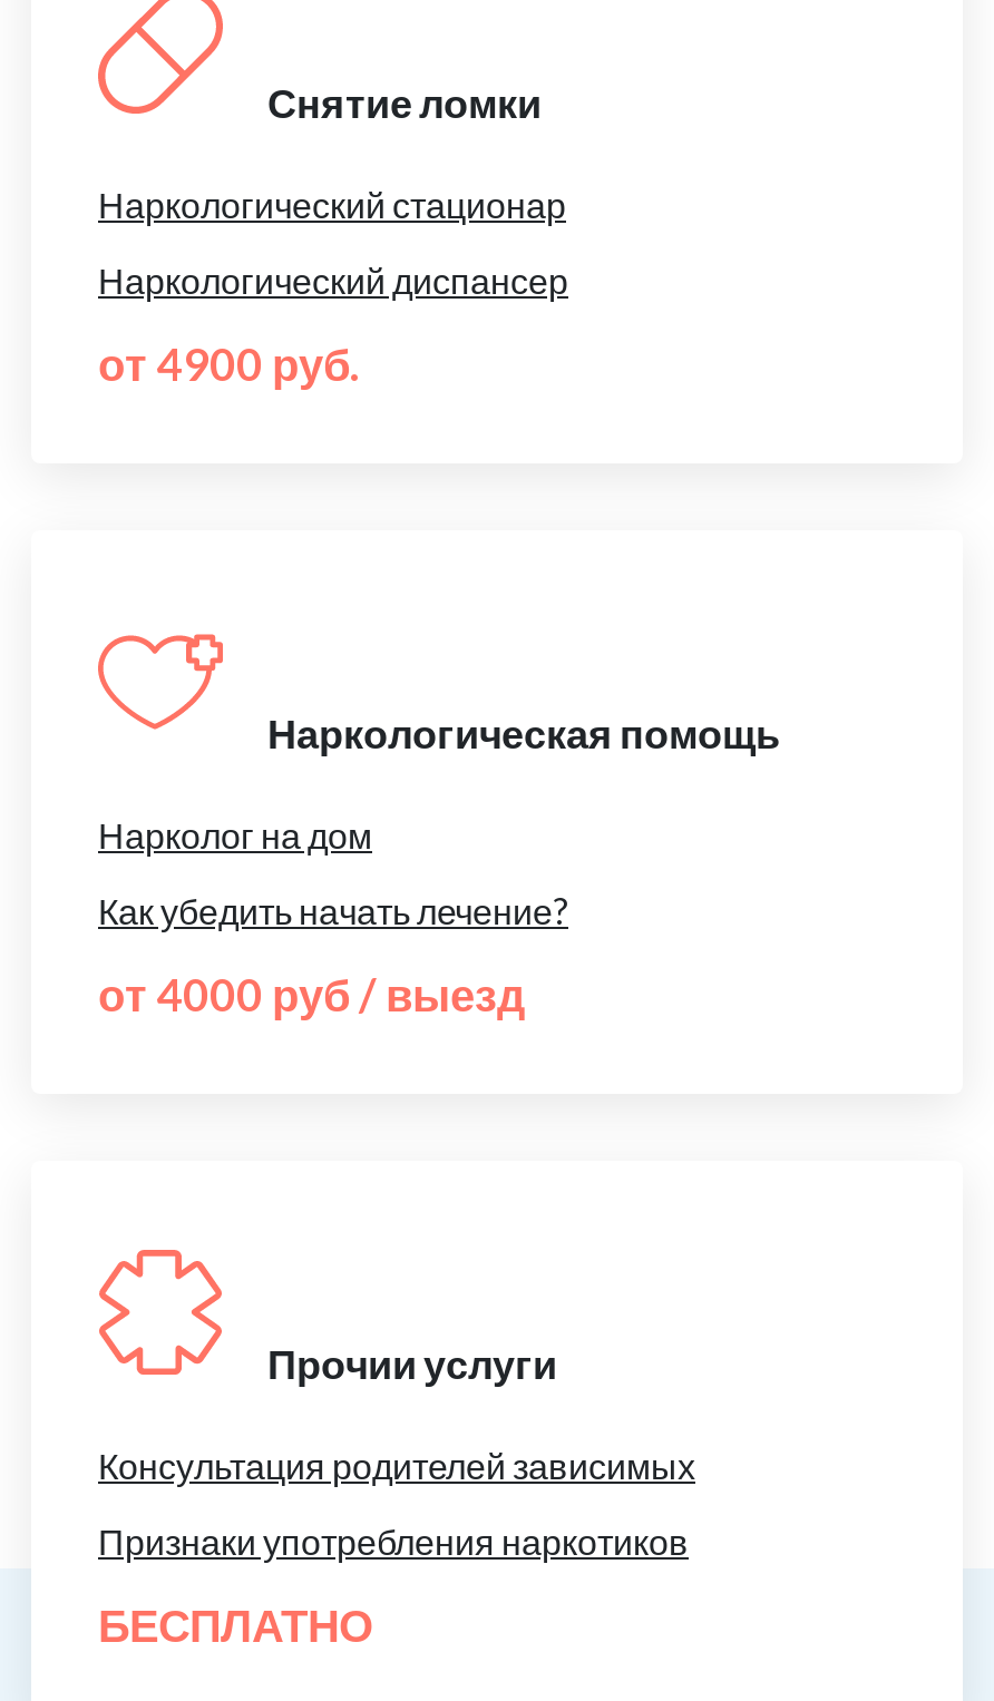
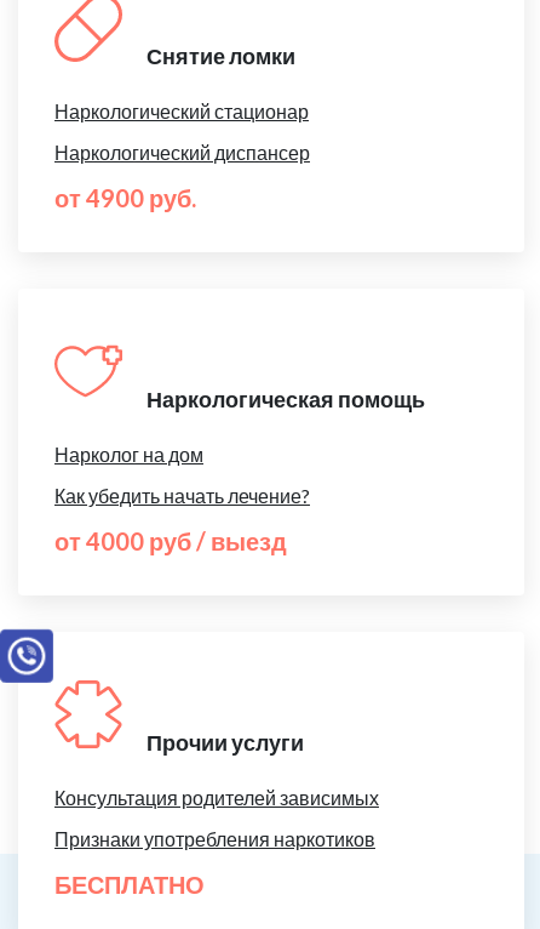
+ [image]
